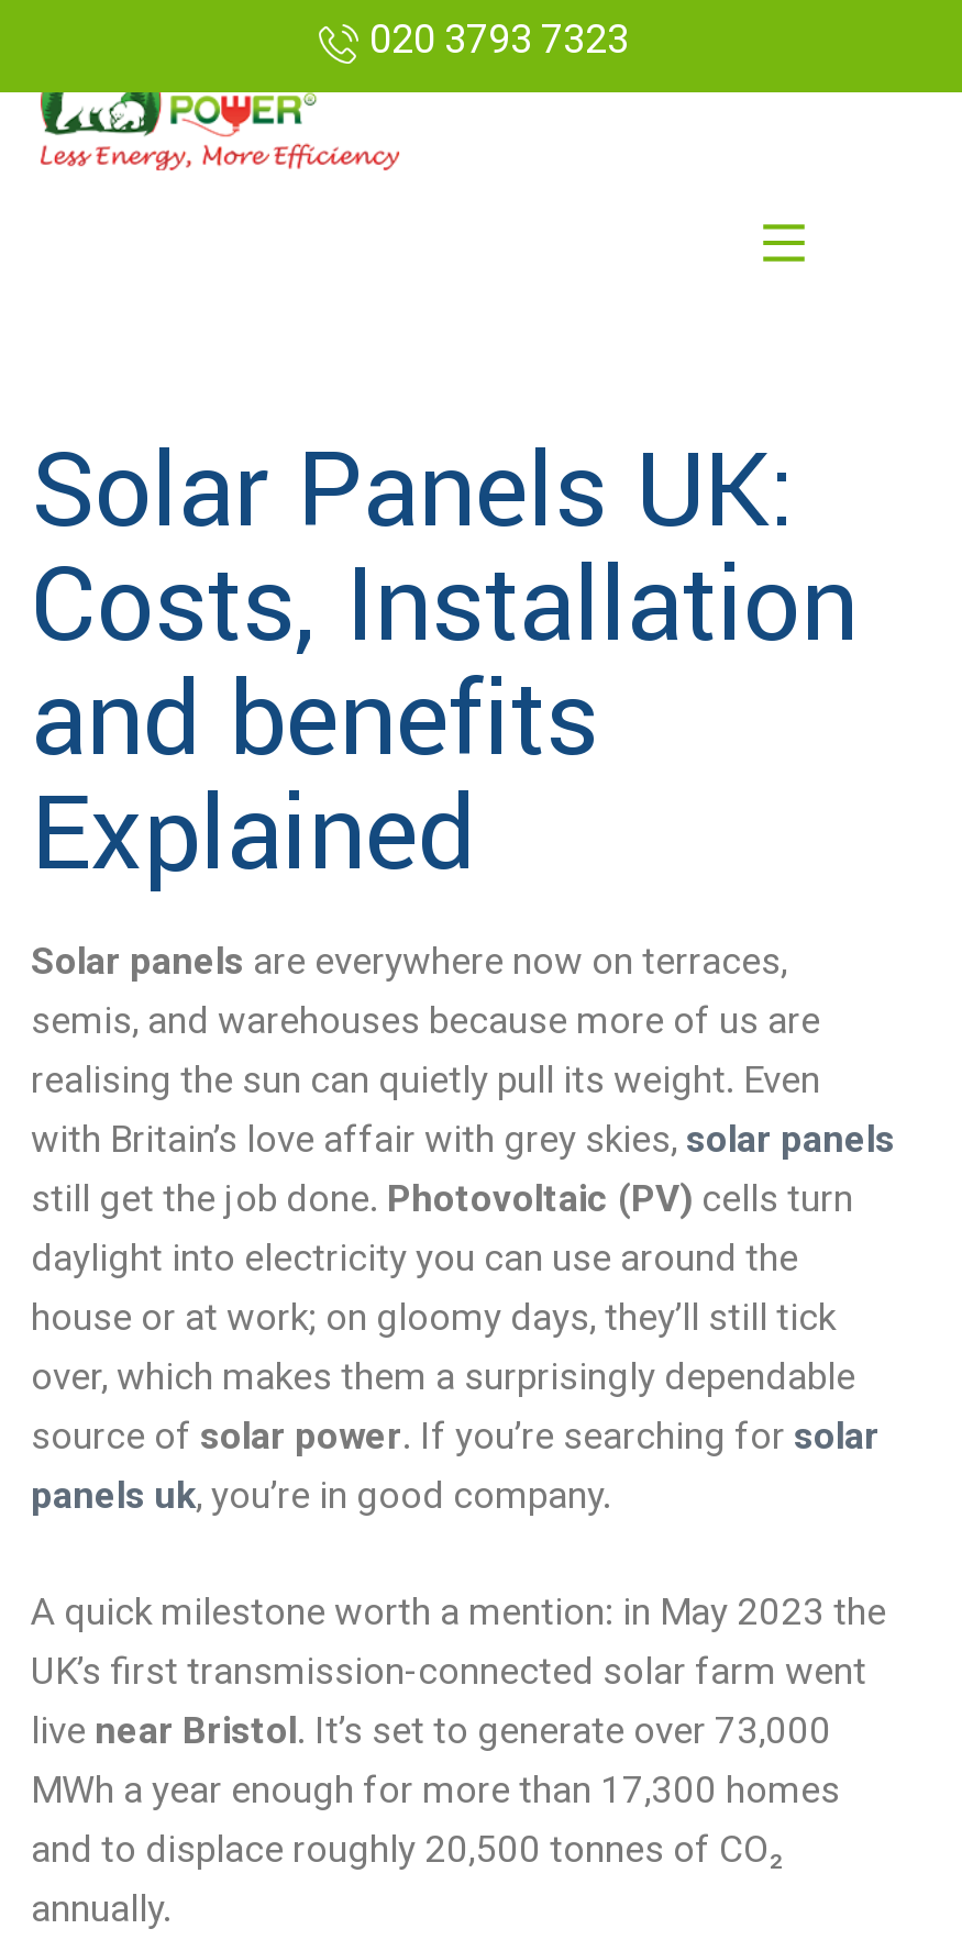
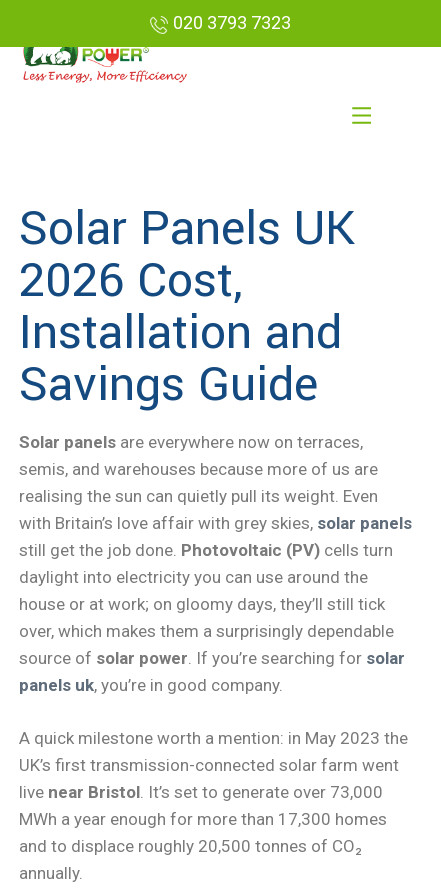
- Solar Panels UK:
- Costs, Installation
- and benefits
- Explained
+ Solar Panels UK
+ 2026 Cost,
+ Installation and
+ Savings Guide
